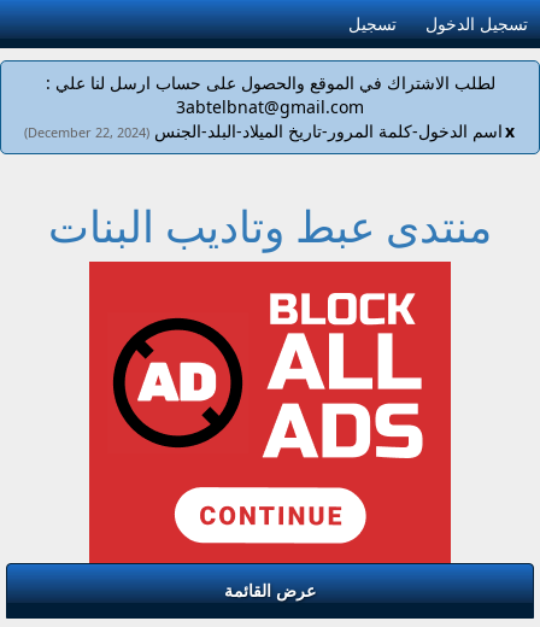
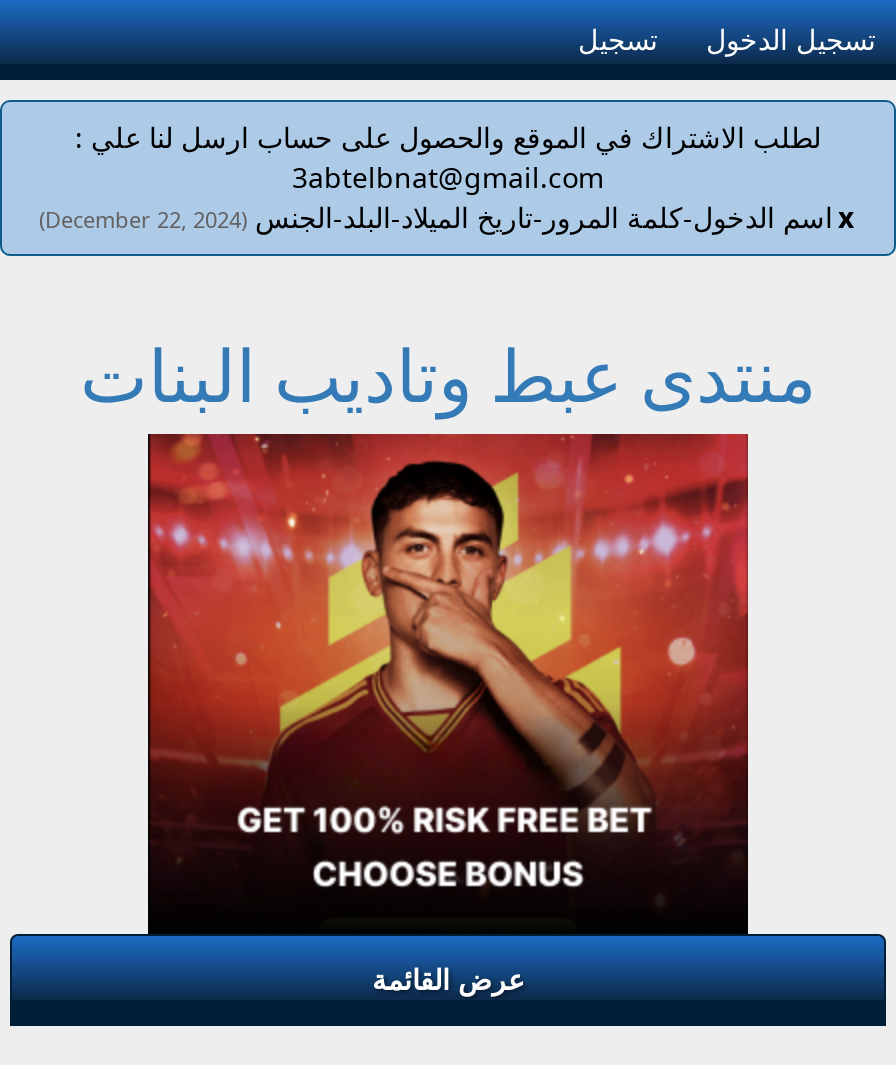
- [image]
+ [image]
